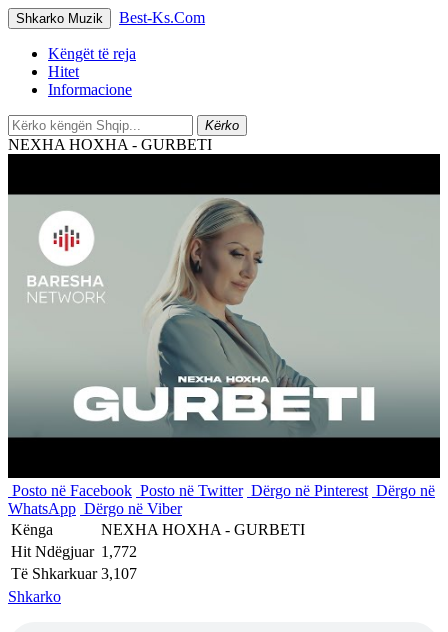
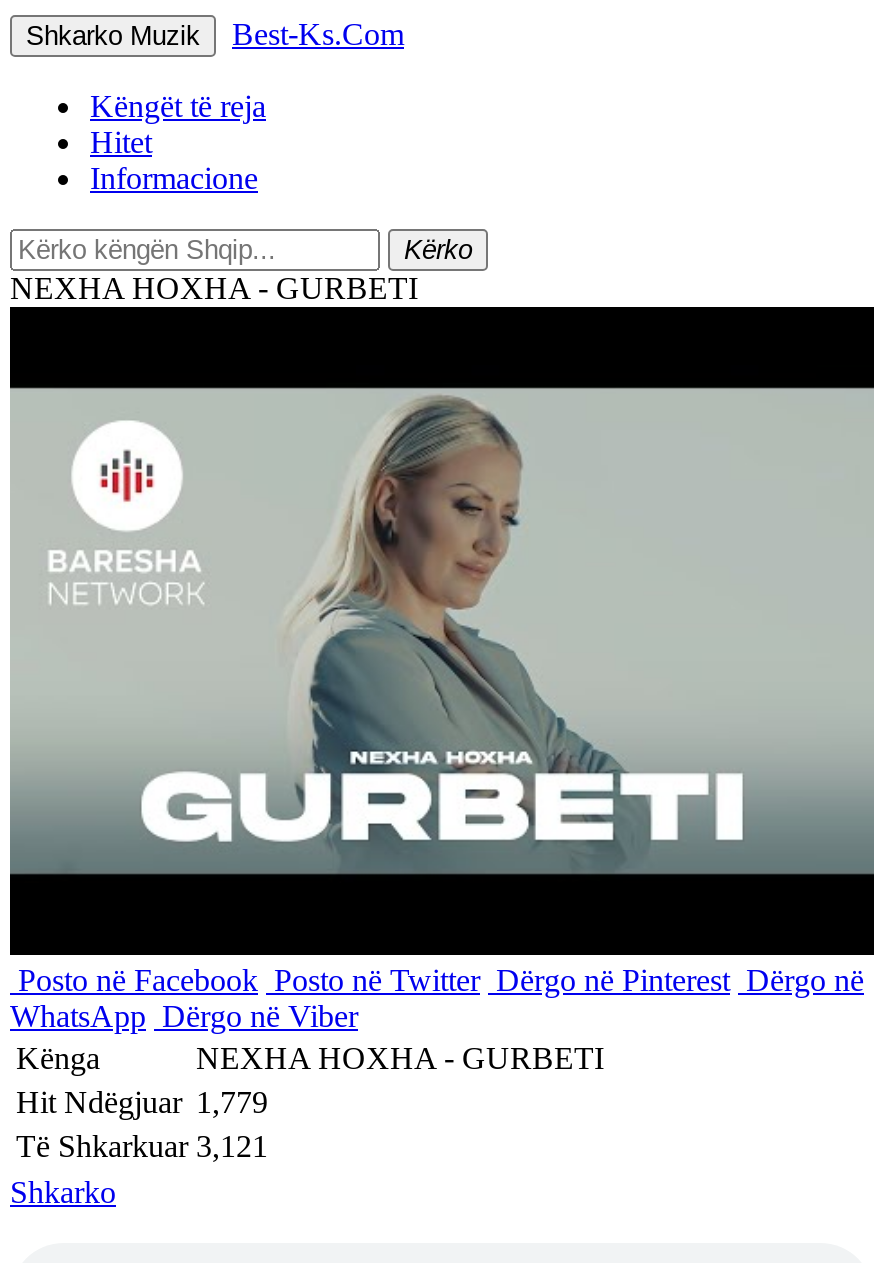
- Hit Ndëgjuar 1,772
+ Hit Ndëgjuar 1,779

- Të Shkarkuar 3,107
+ Të Shkarkuar 3,121
